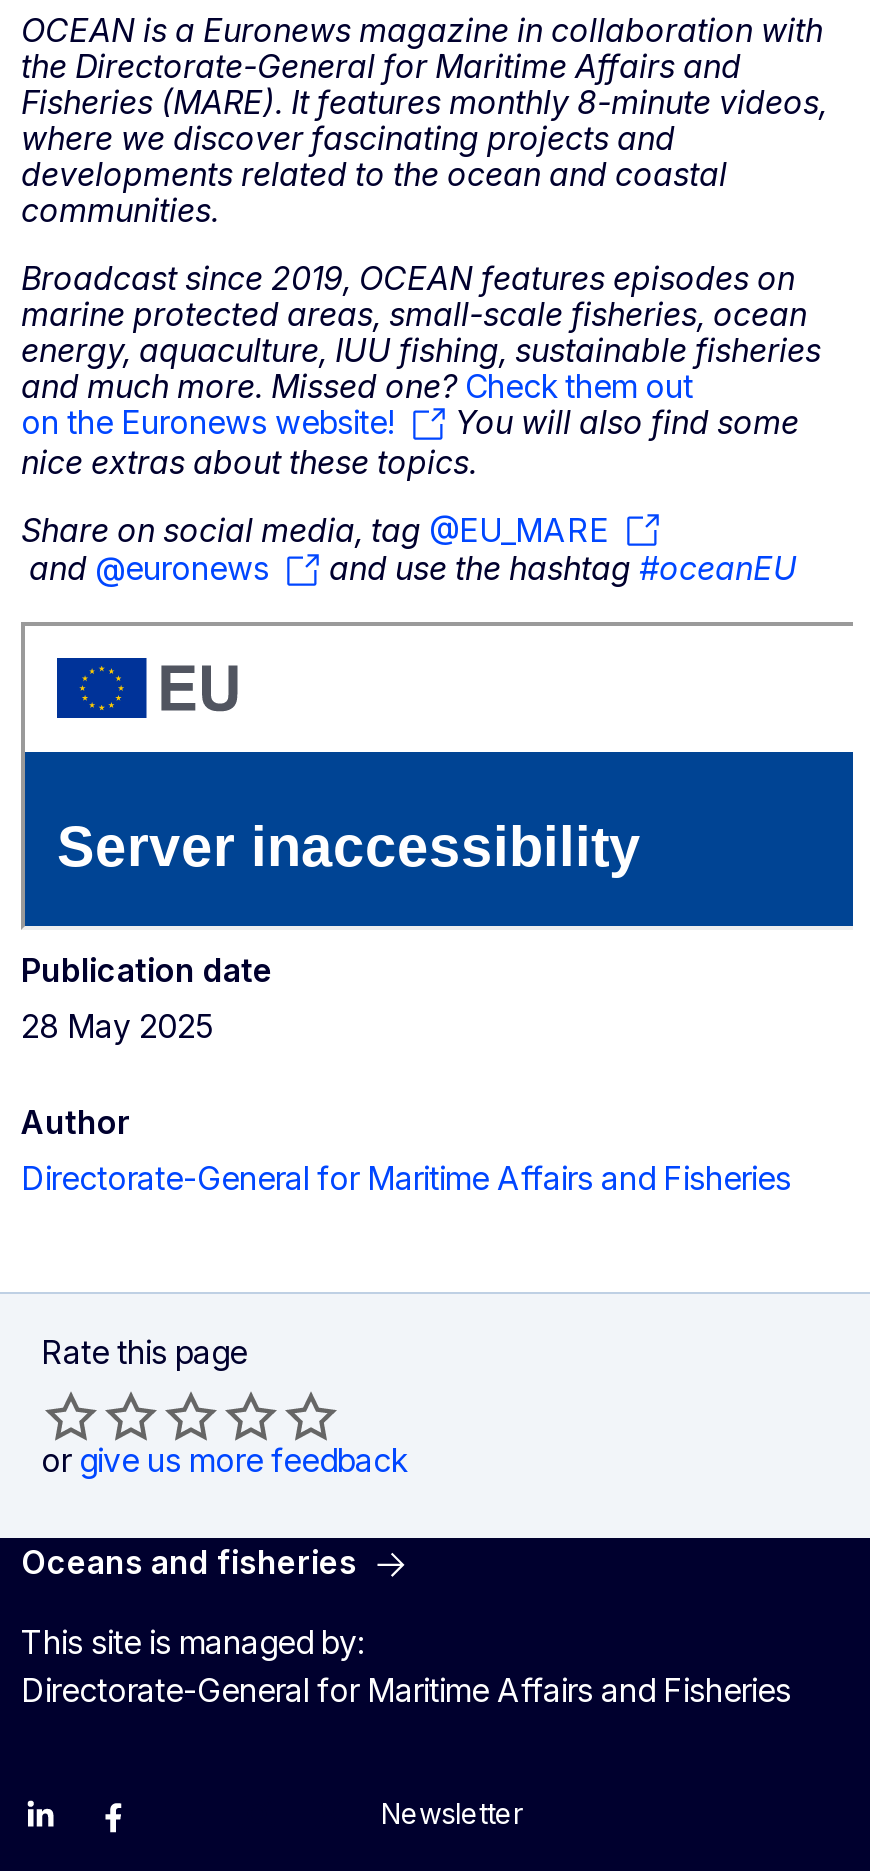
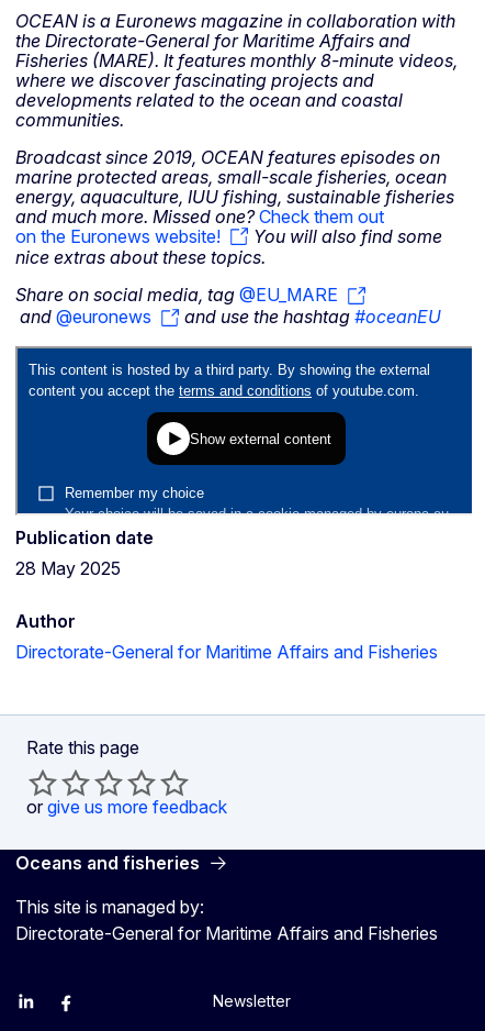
- [image]
+ [image]
